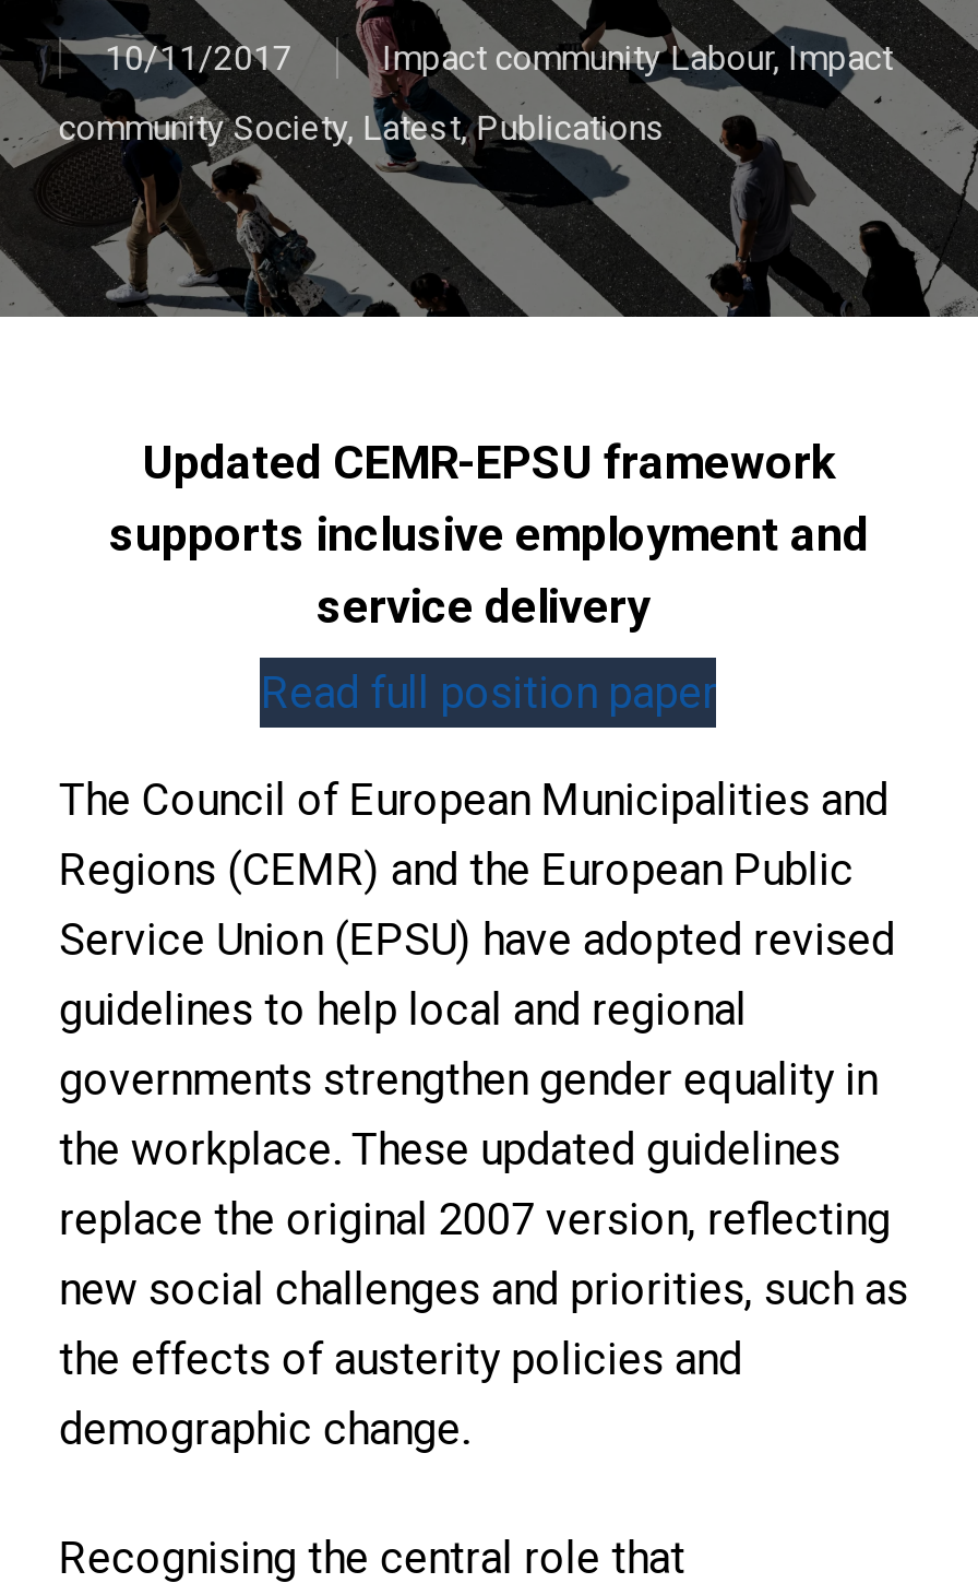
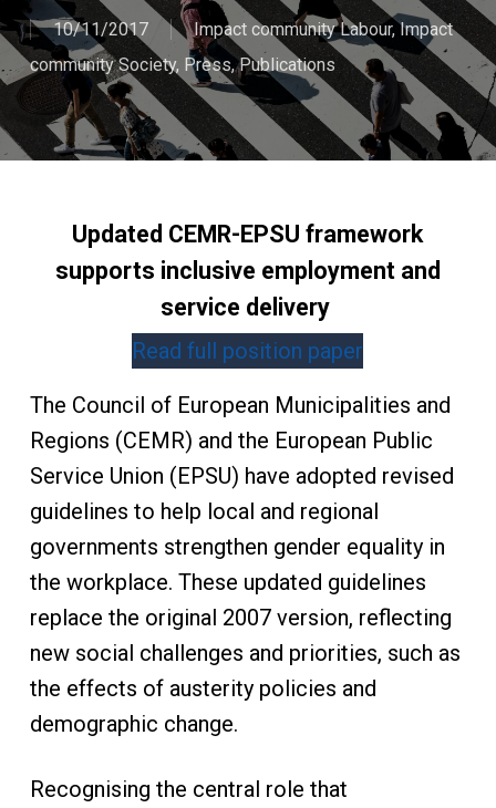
- community Society,Latest, Publications
+ community Society,Press, Publications
